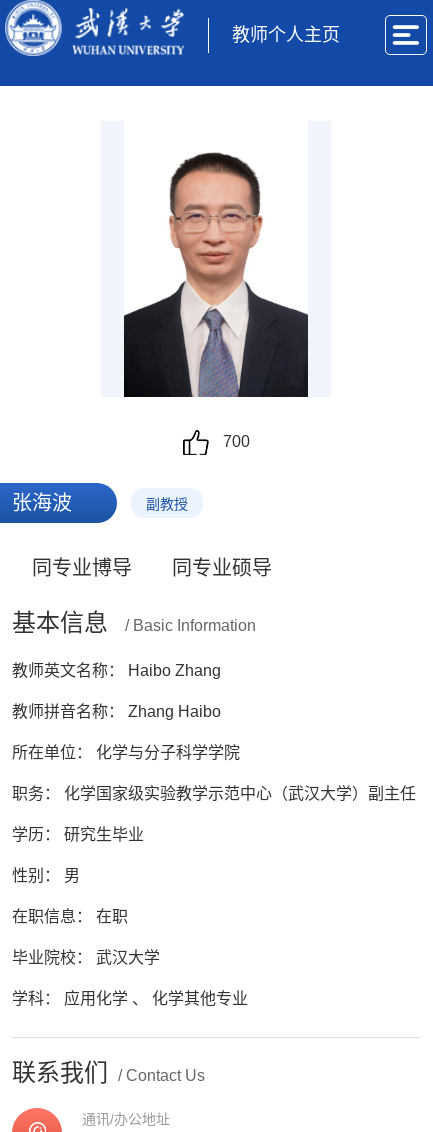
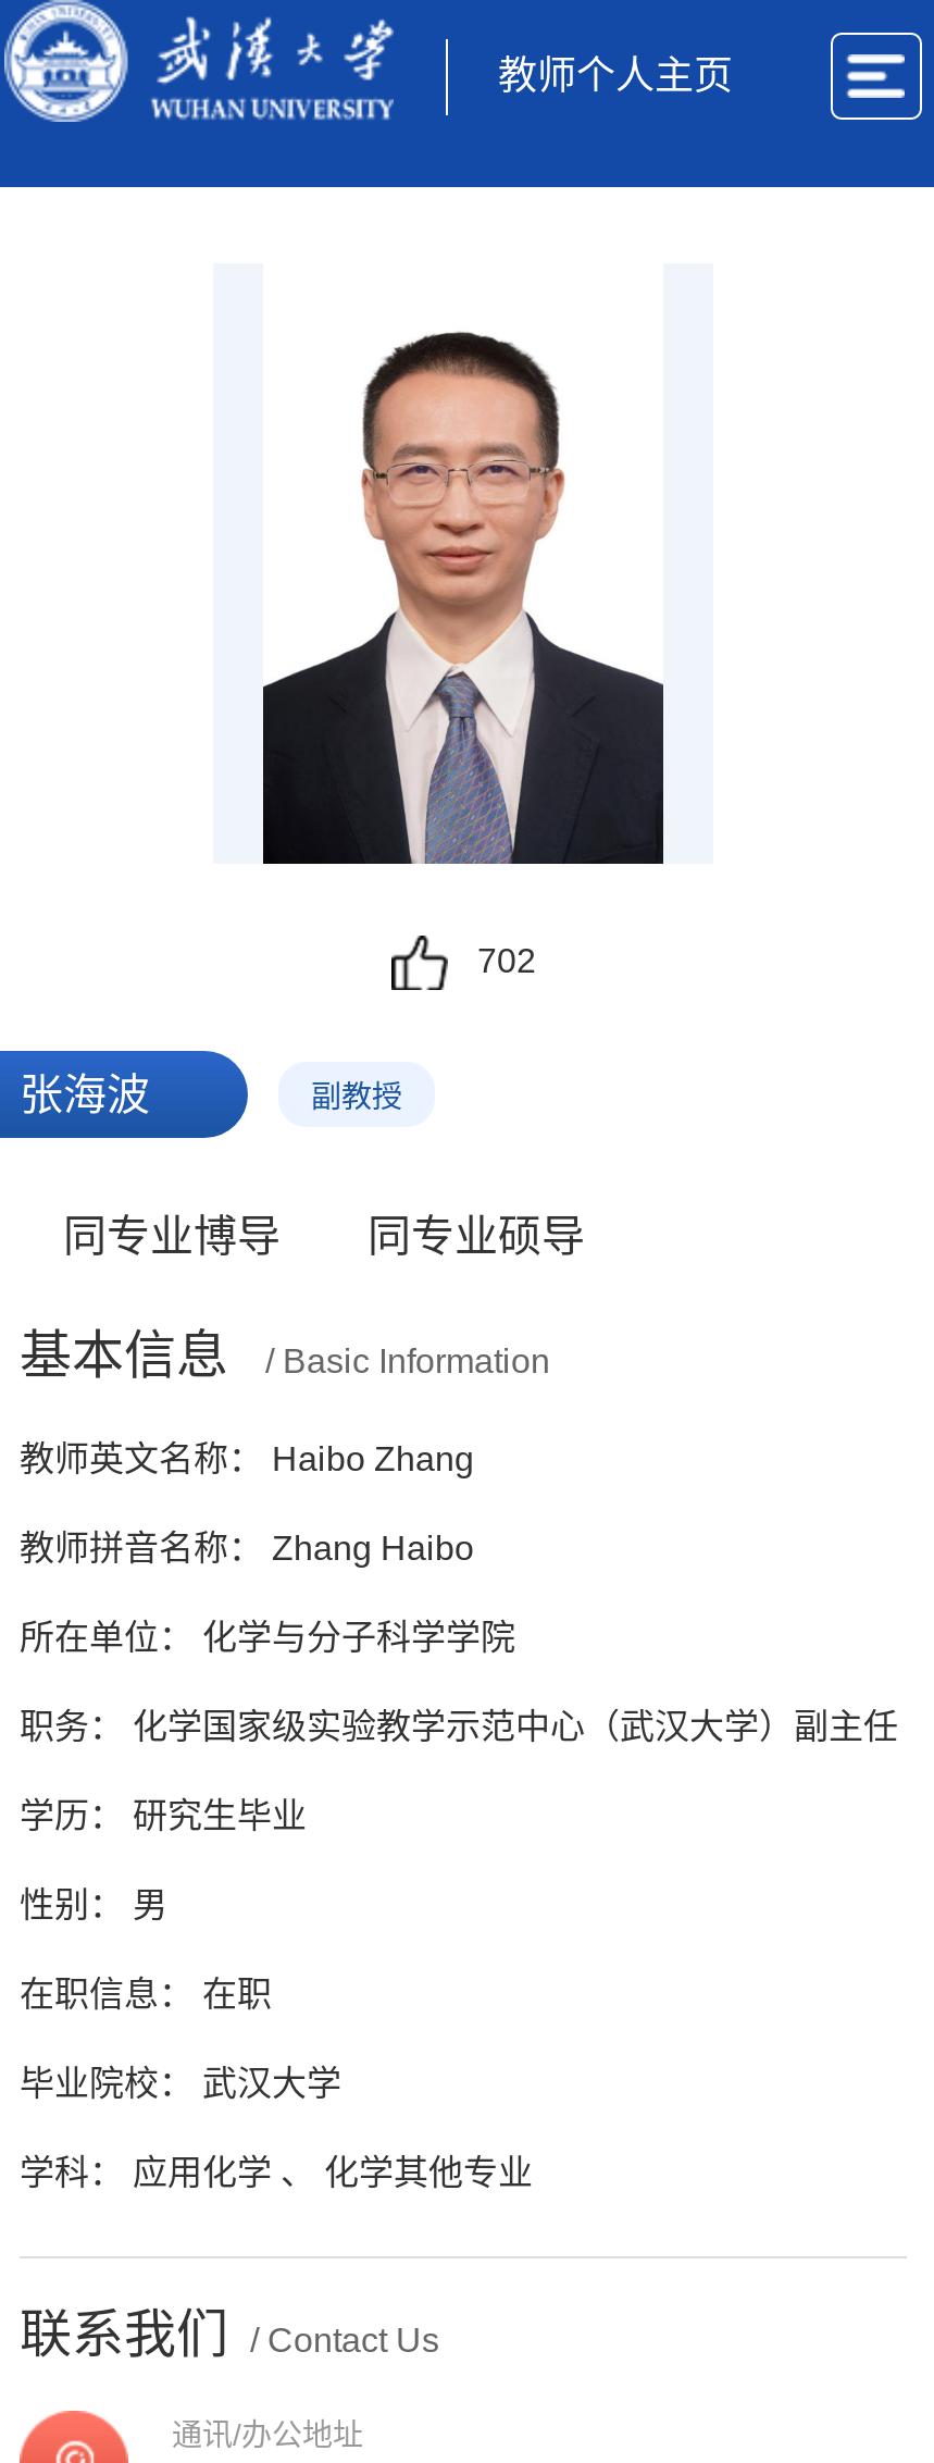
- 700
+ 702
